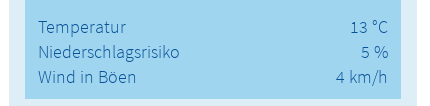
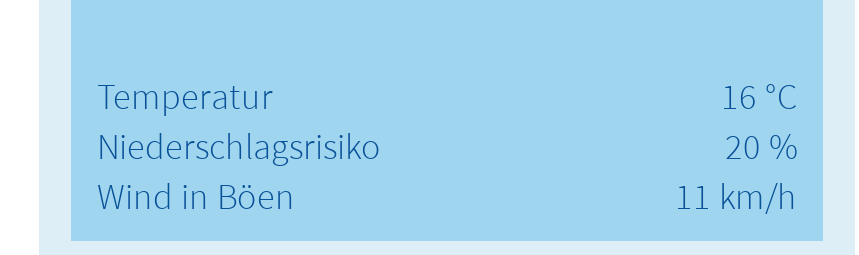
- 13 °C
+ 16 °C

- 5 %
+ 20 %

- 4 km/h
+ 11 km/h
